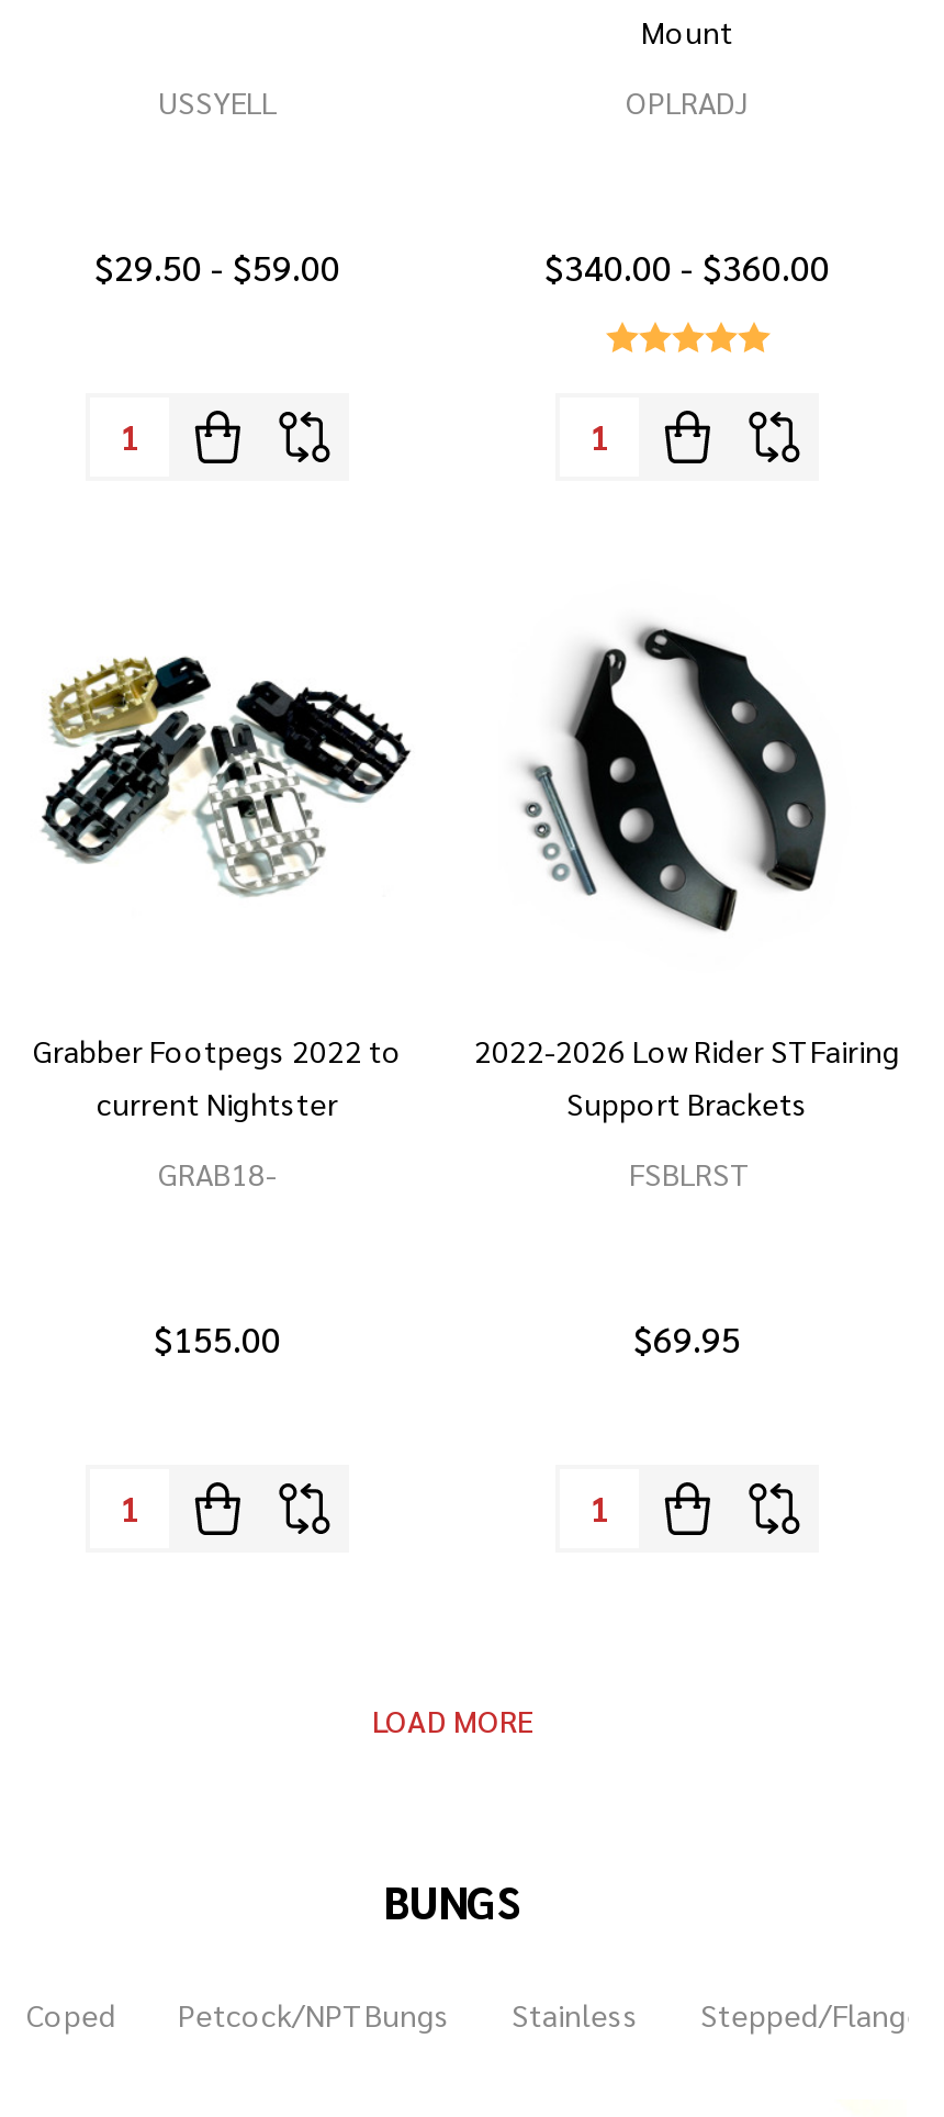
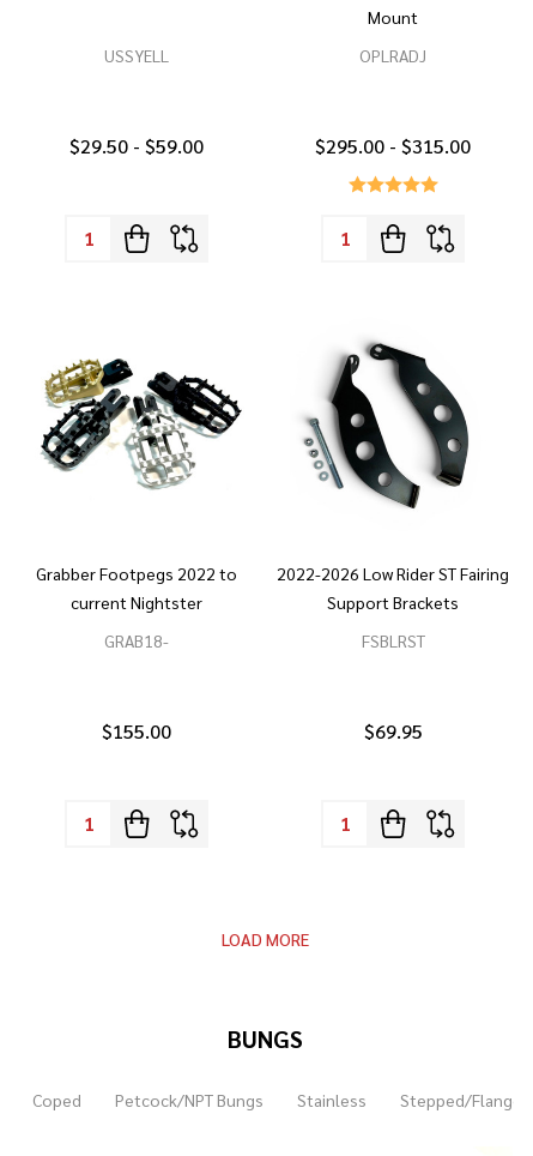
- $340.00 - $360.00
+ $295.00 - $315.00
